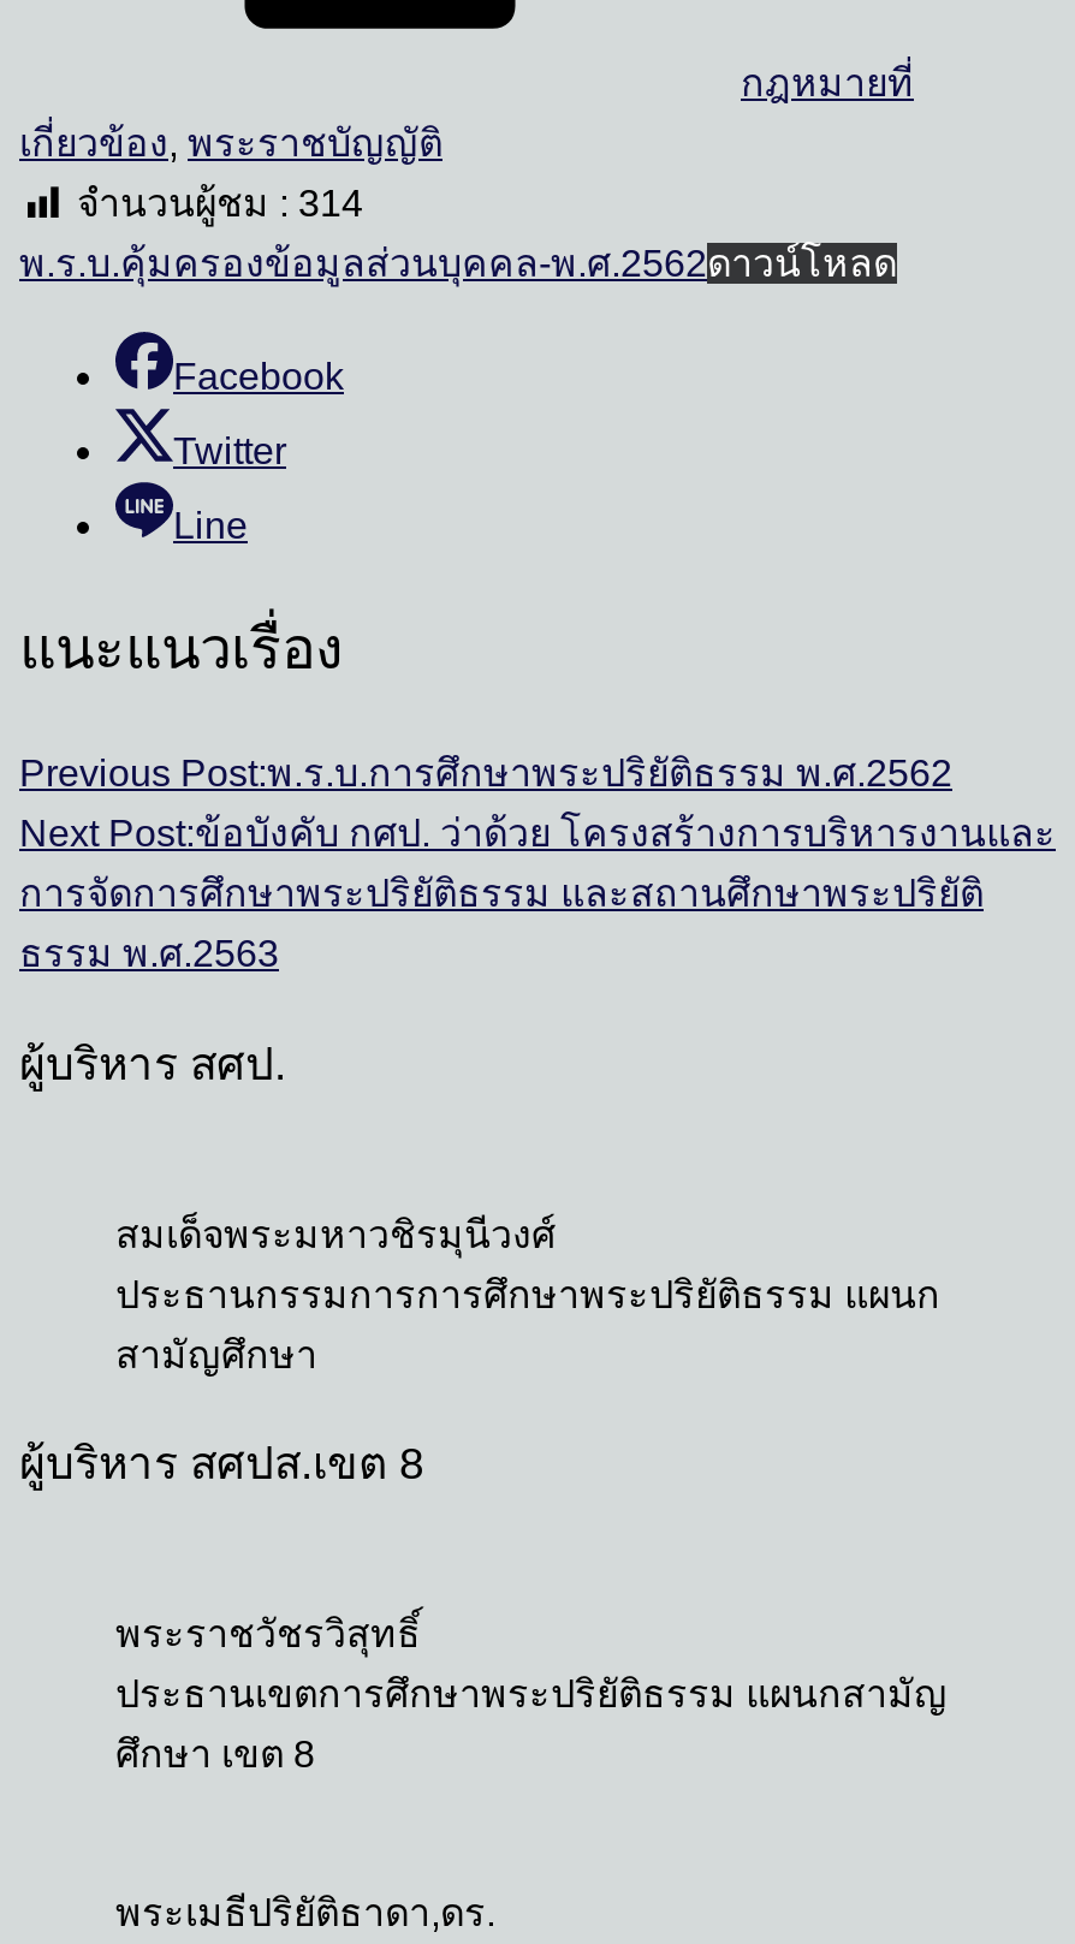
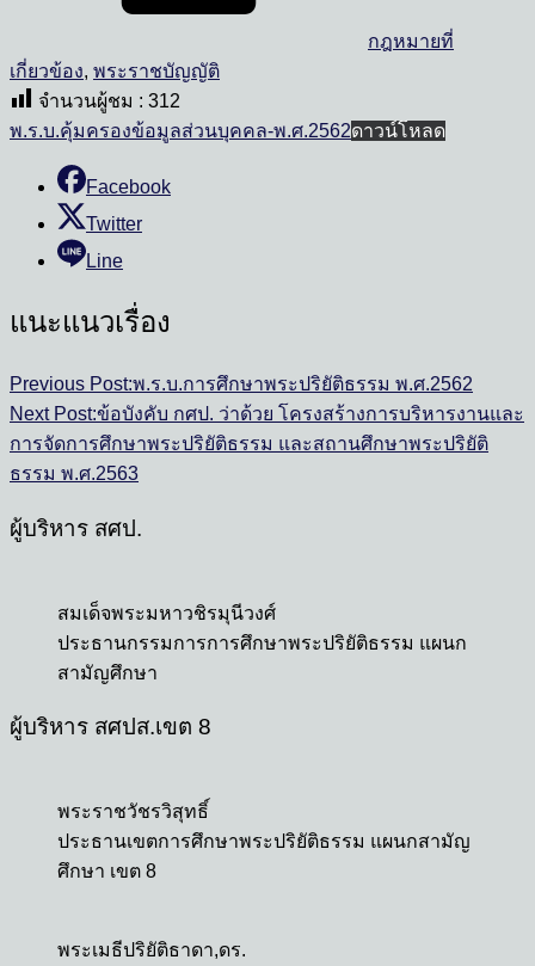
- จำนวนผู้ชม : 314
+ จำนวนผู้ชม : 312
